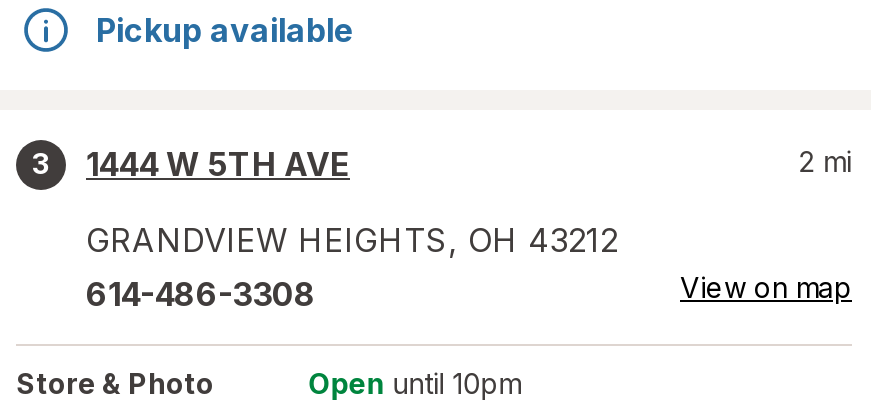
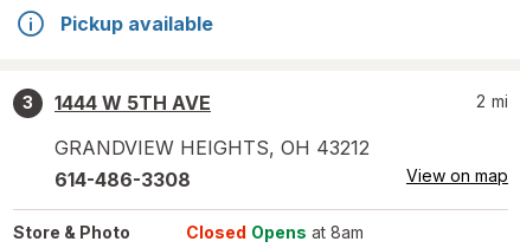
- Open until 10pm
+ Closed Opens at 8am
